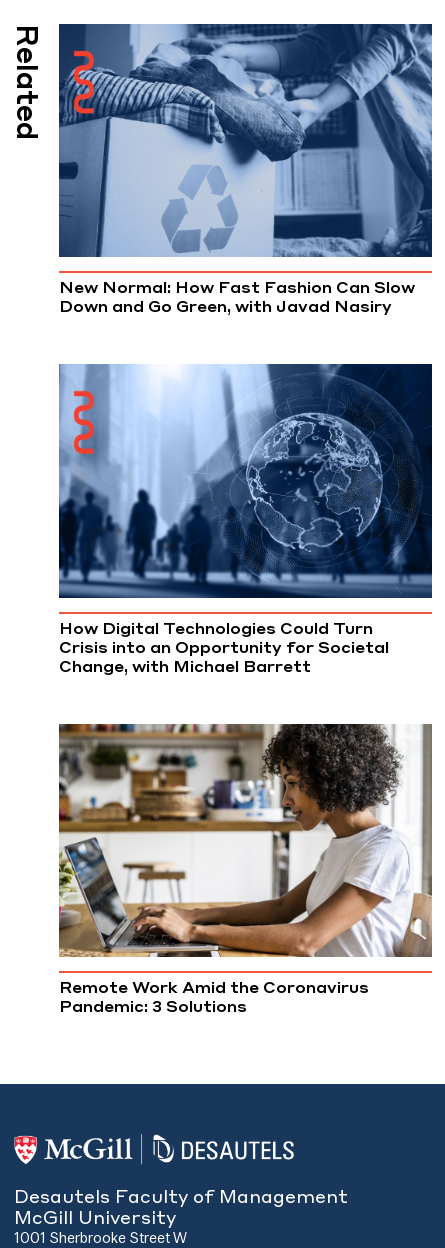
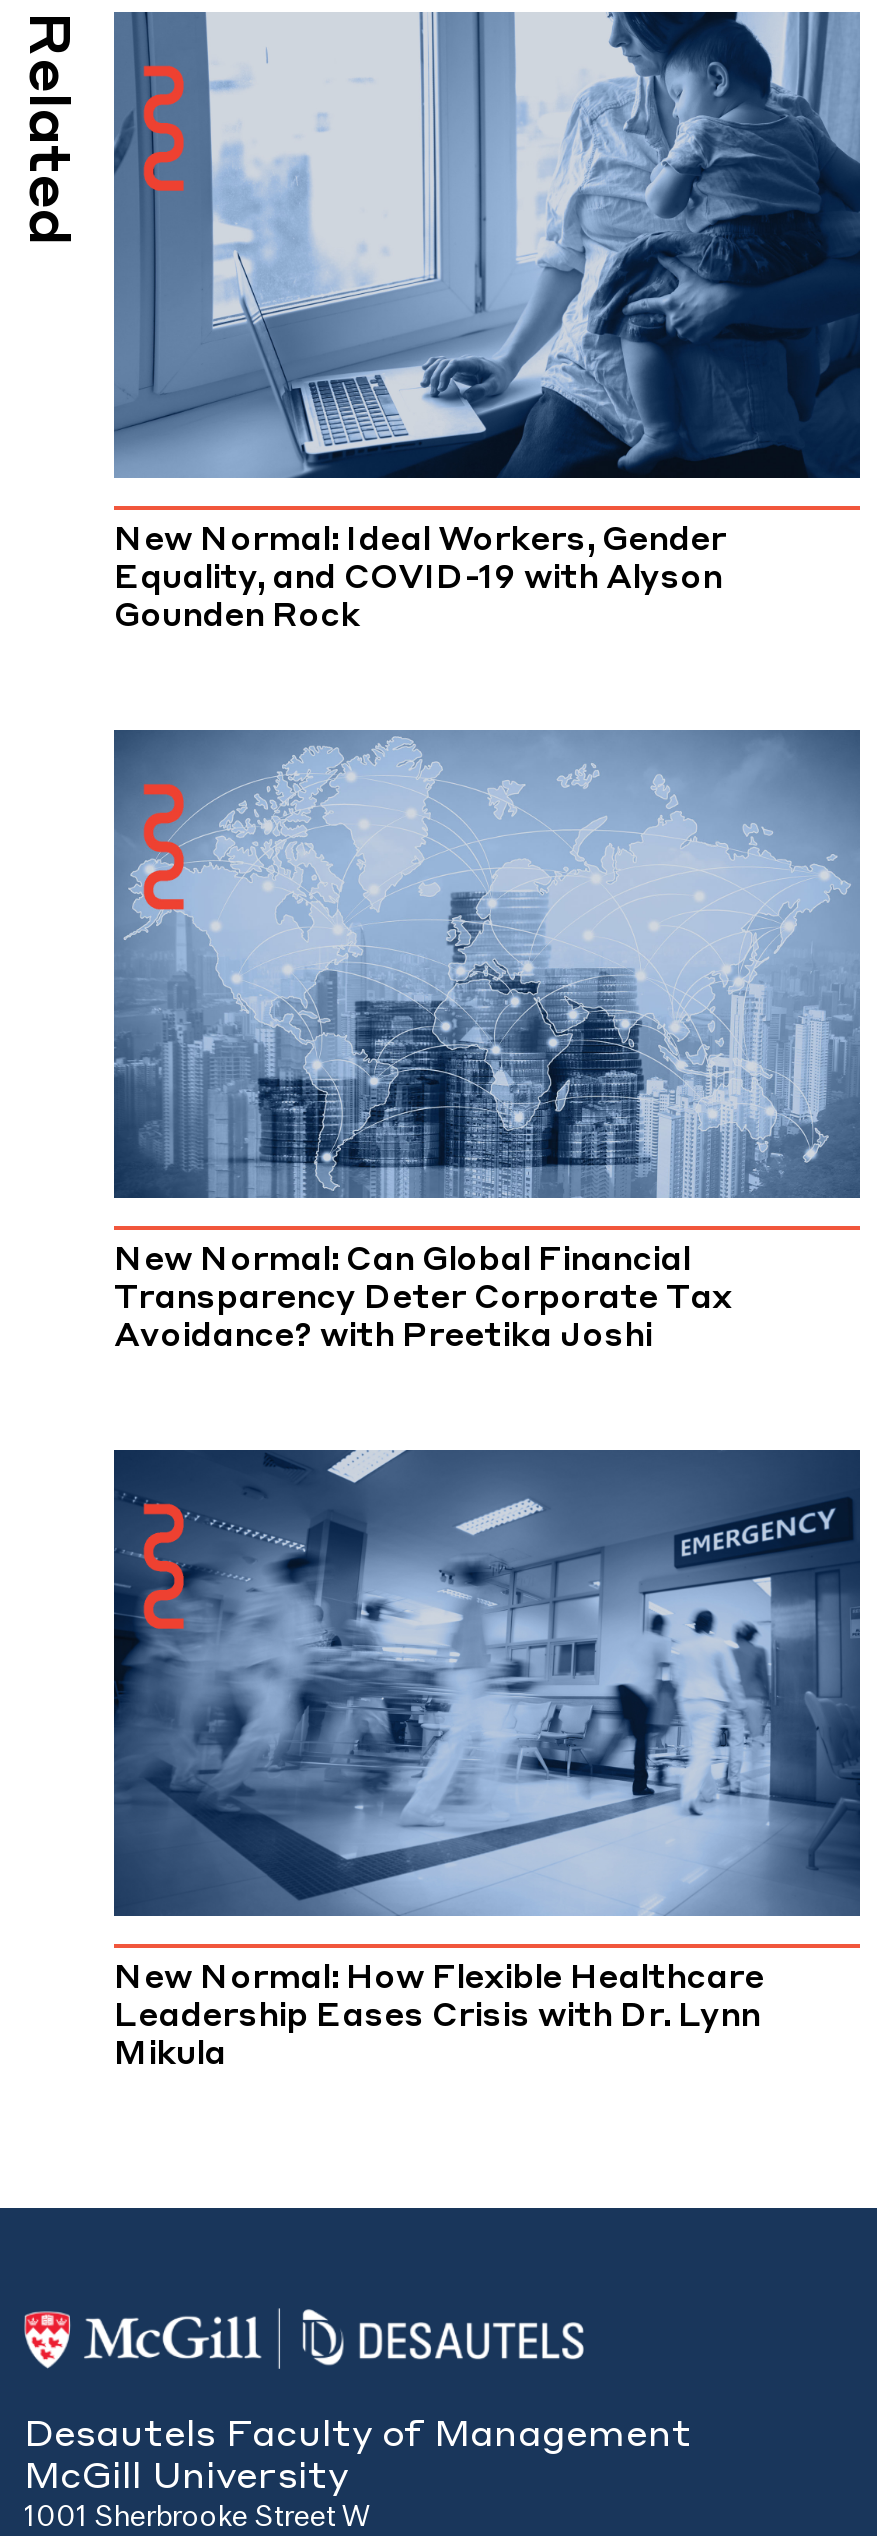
- [image]
- New Normal: How Fast Fashion Can Slow
- Down and Go Green, with Javad Nasiry
+ [image]
+ New Normal: Ideal Workers, Gender
+ Equality, and COVID-19 with Alyson
+ Gounden Rock

- [image]
- How Digital Technologies Could Turn
- Crisis into an Opportunity for Societal
- Change, with Michael Barrett
+ [image]
+ New Normal: Can Global Financial
+ Transparency Deter Corporate Tax
+ Avoidance? with Preetika Joshi

- [image]
- Remote Work Amid the Coronavirus
- Pandemic: 3 Solutions
+ [image]
+ New Normal: How Flexible Healthcare
+ Leadership Eases Crisis with Dr. Lynn
+ Mikula
